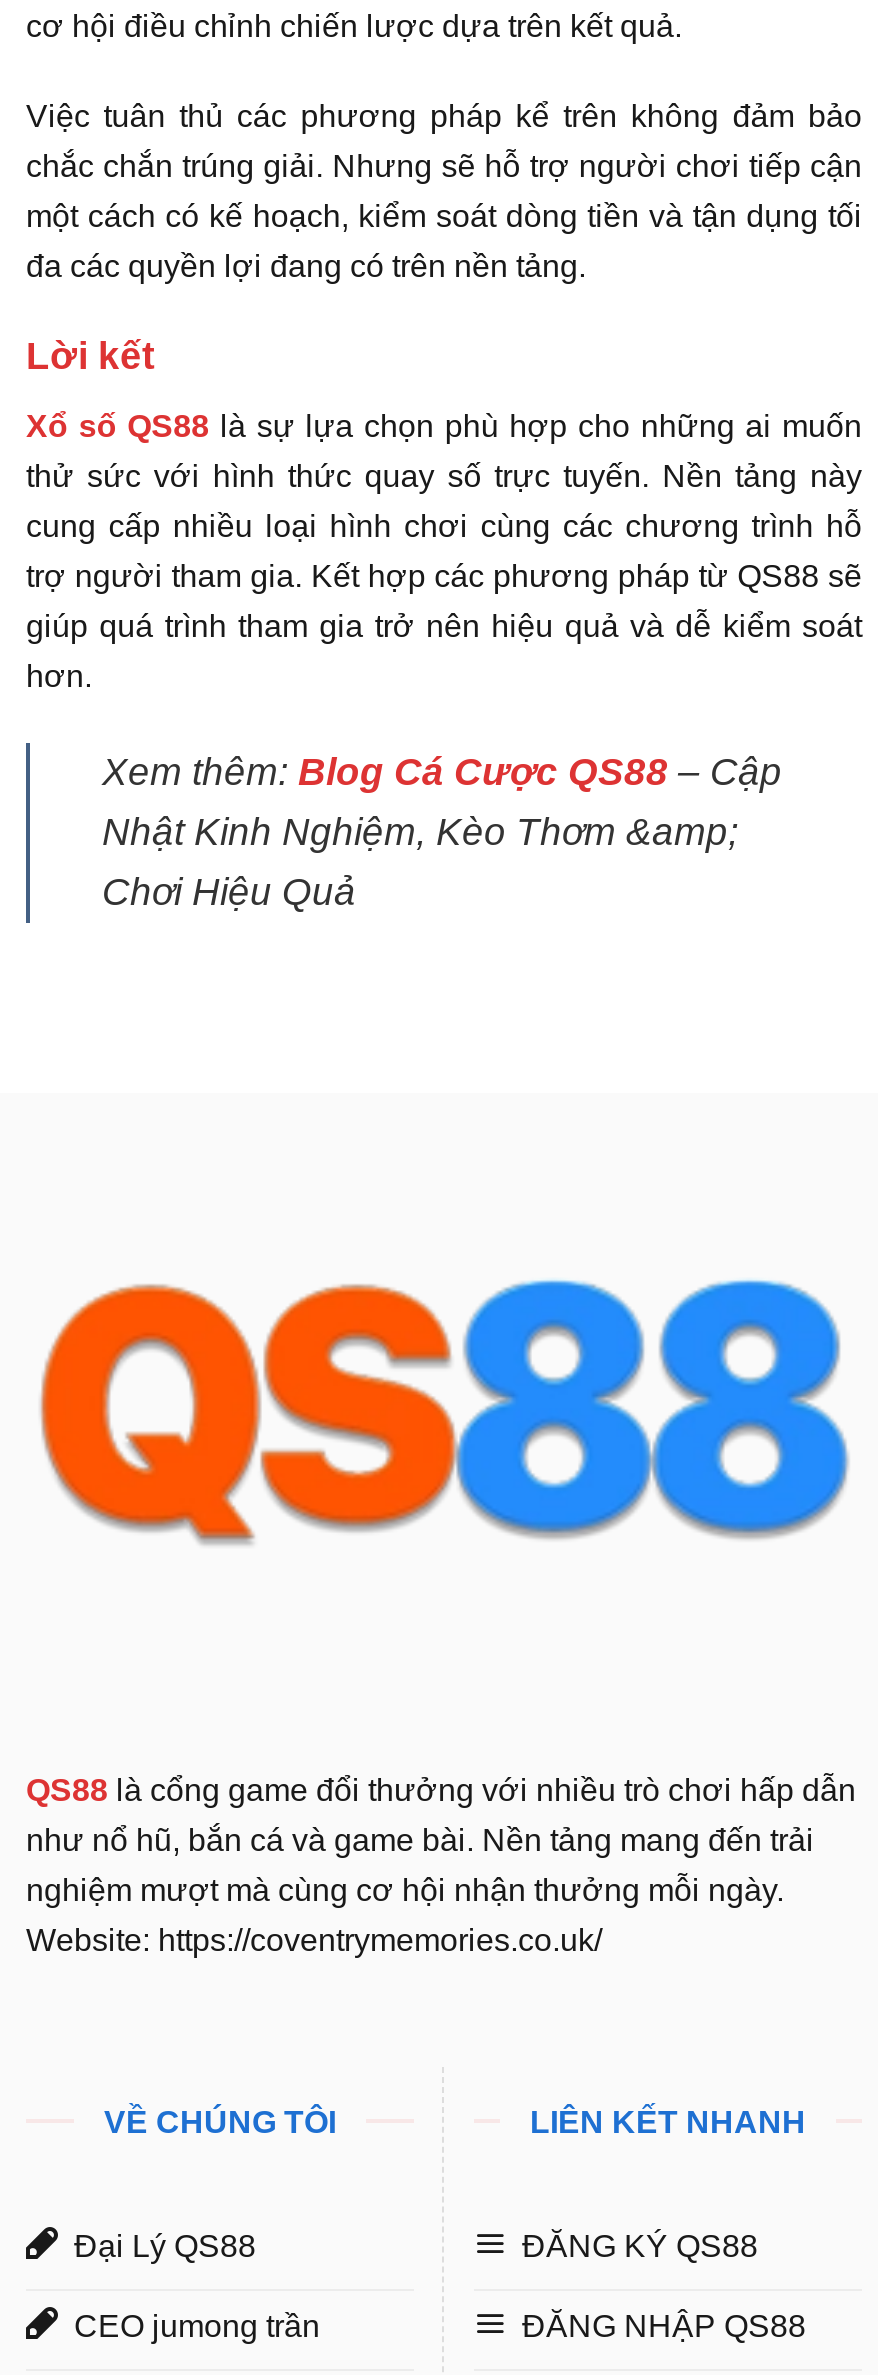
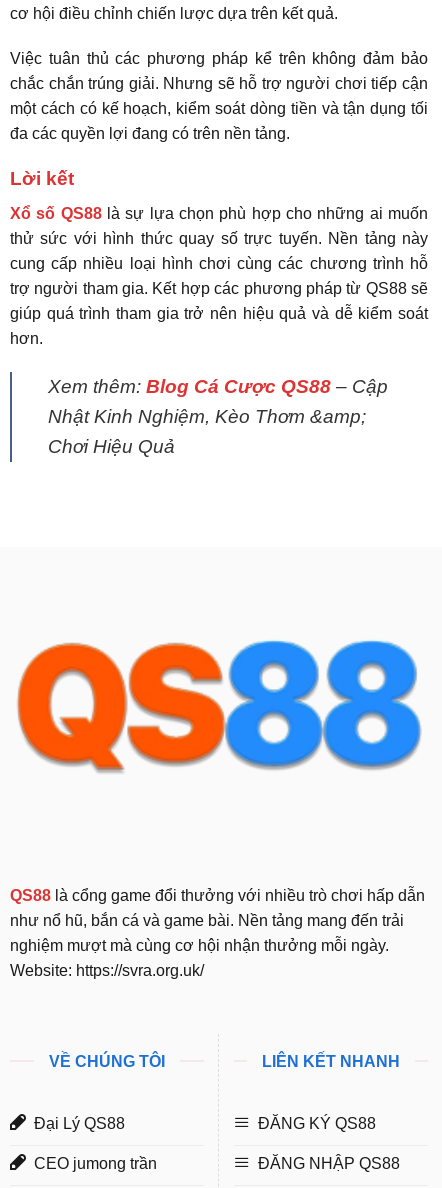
- Website: https://coventrymemories.co.uk/
+ Website: https://svra.org.uk/
